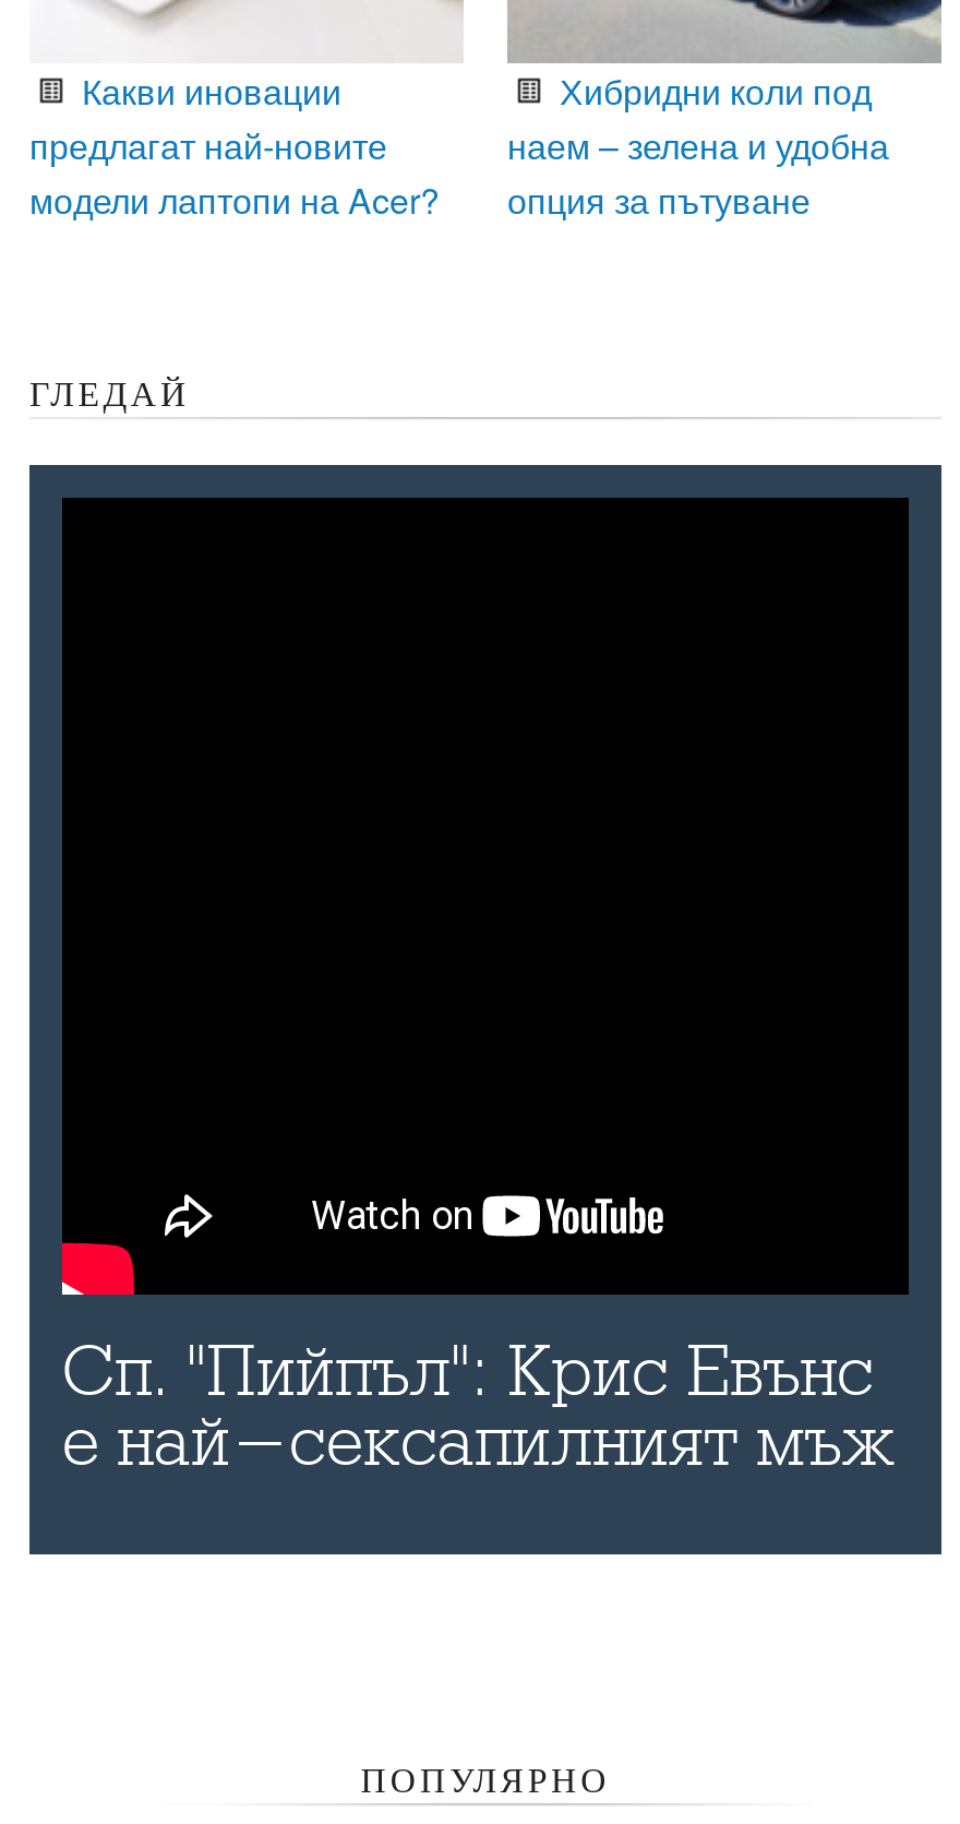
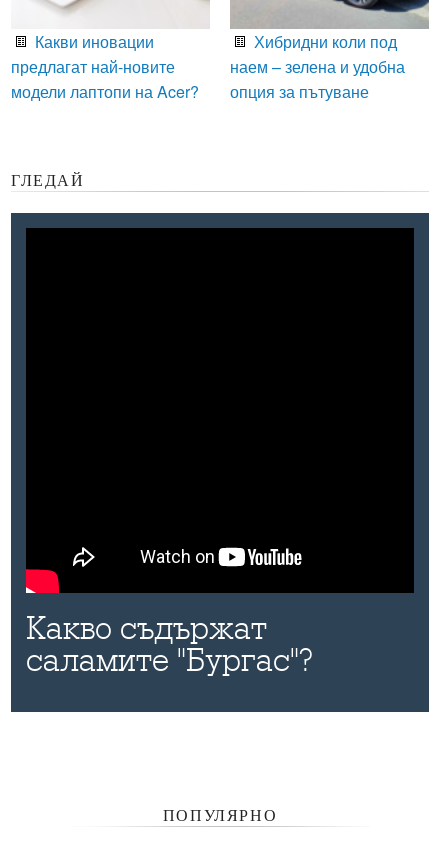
- Сп. "Пийпъл": Крис Евънс
- е най-сексапилният мъж
+ Какво съдържат
+ саламите "Бургас"?
